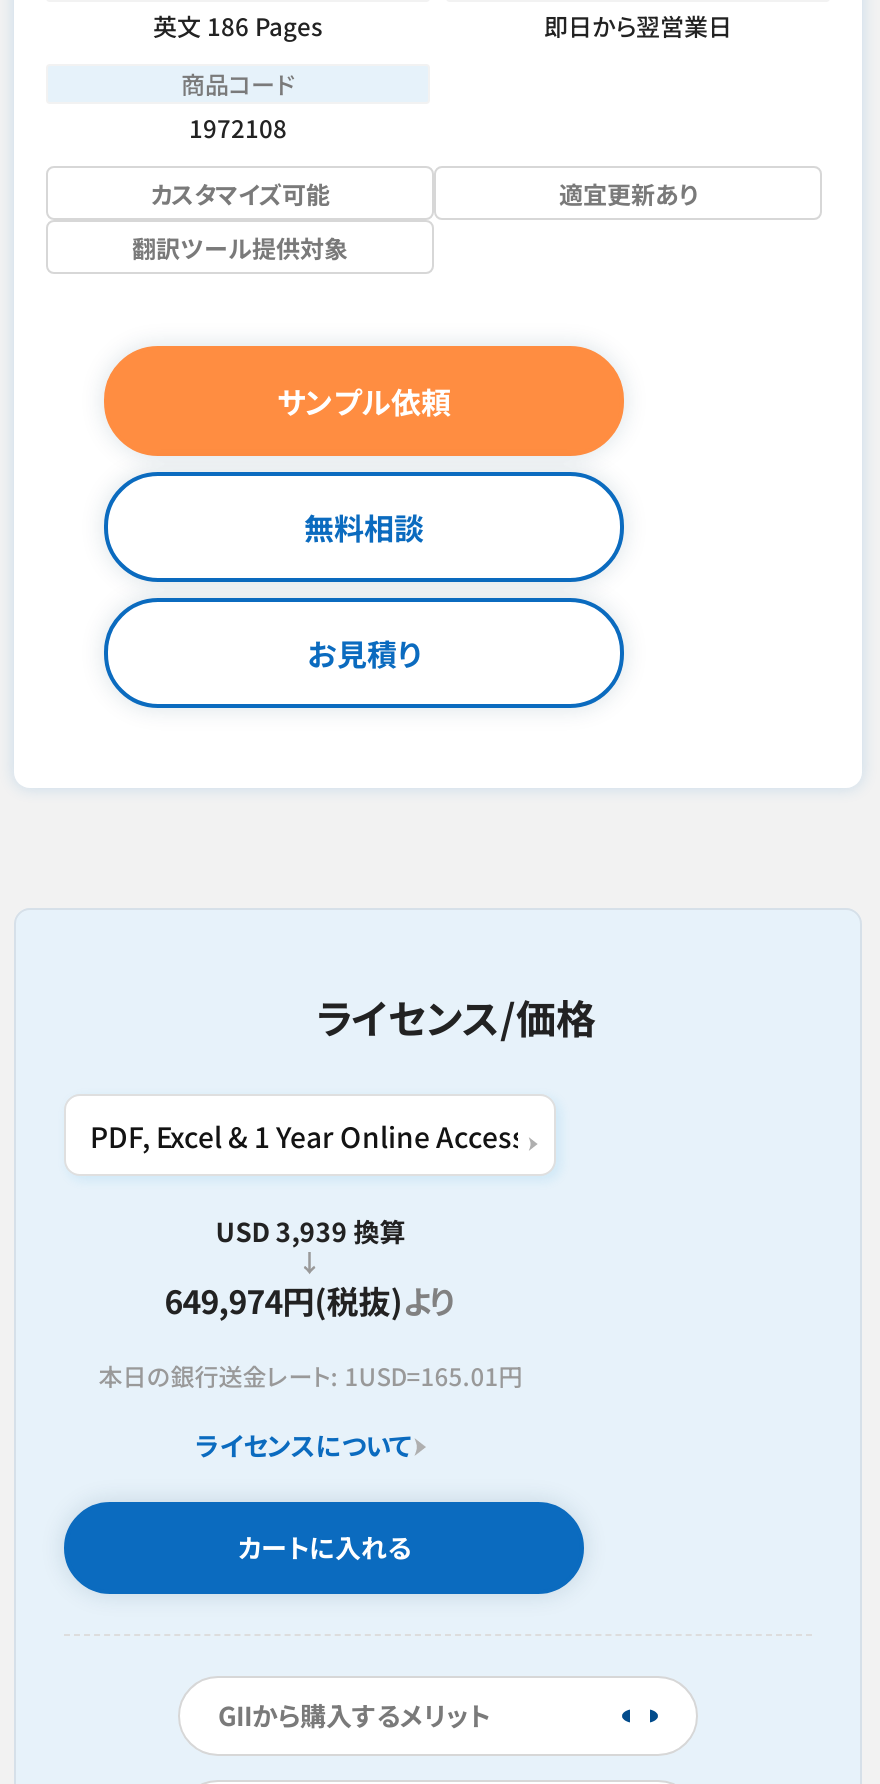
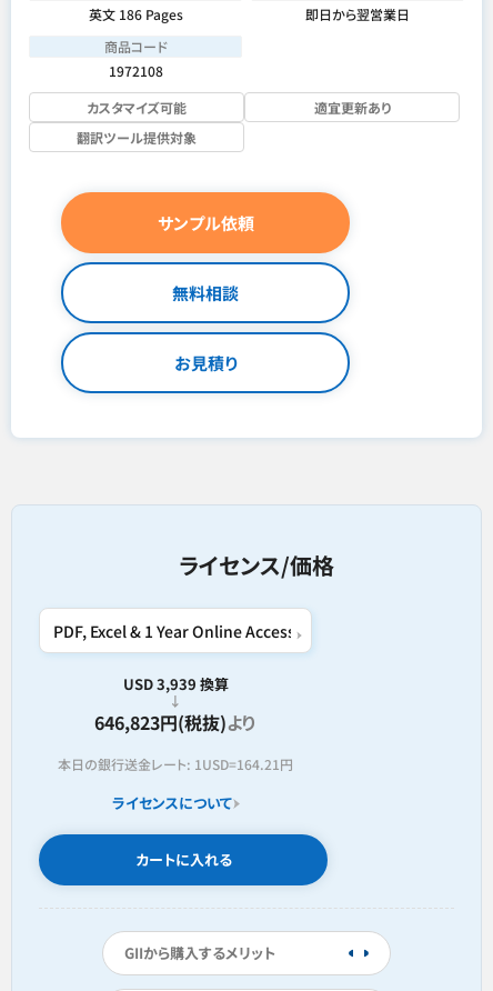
- 649,974円(税抜)より
+ 646,823円(税抜)より

- 本日の銀行送金レート: 1USD=165.01円
+ 本日の銀行送金レート: 1USD=164.21円
